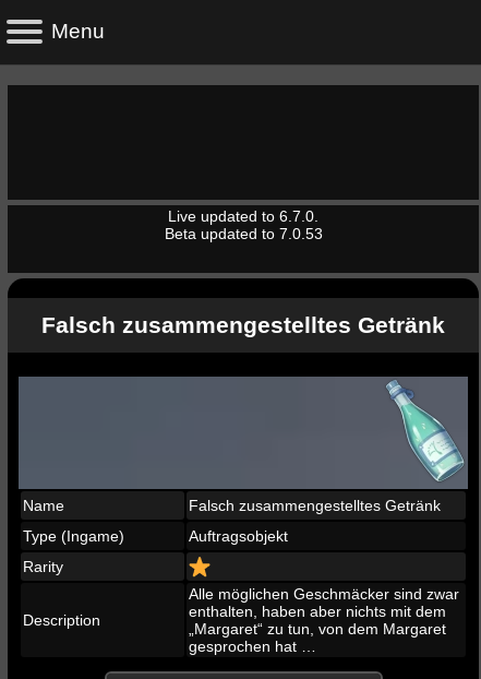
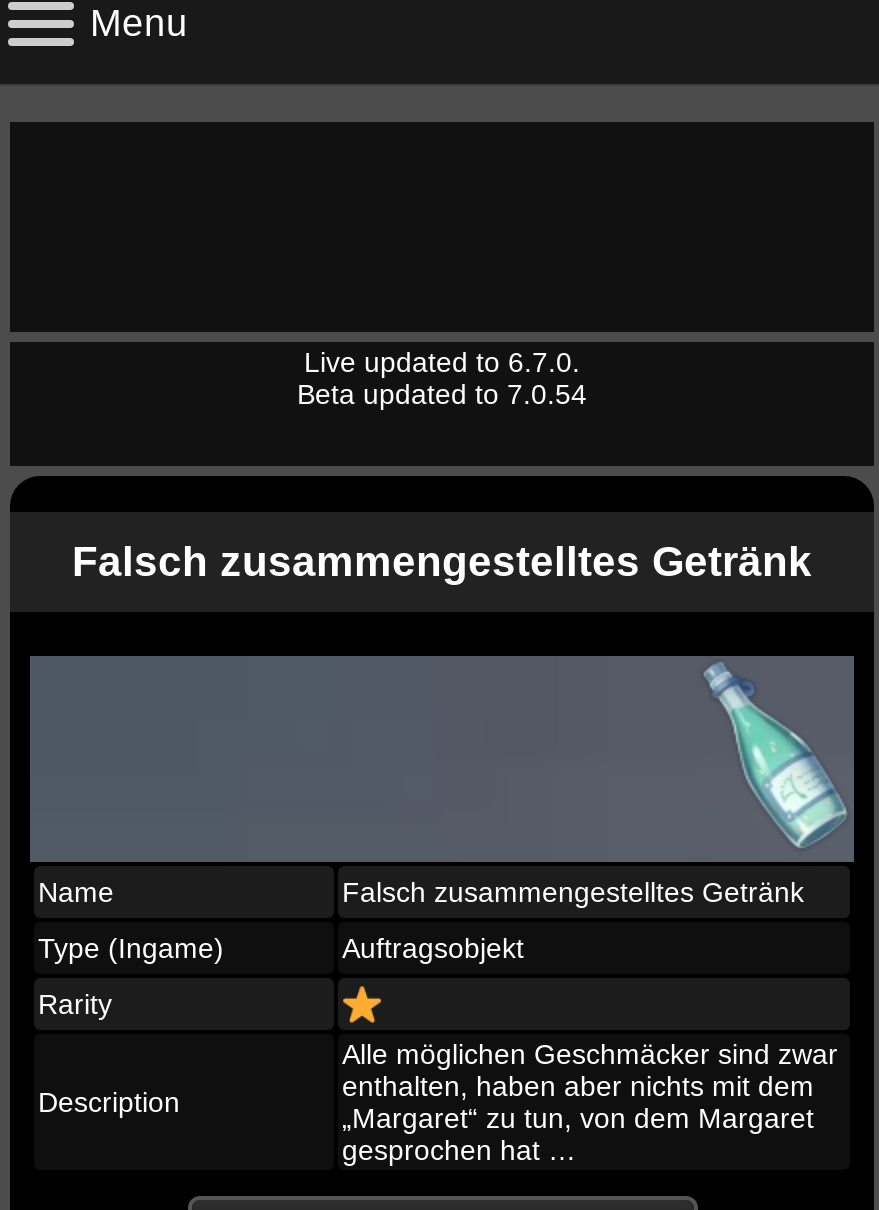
- Beta updated to 7.0.53
+ Beta updated to 7.0.54
